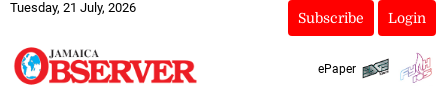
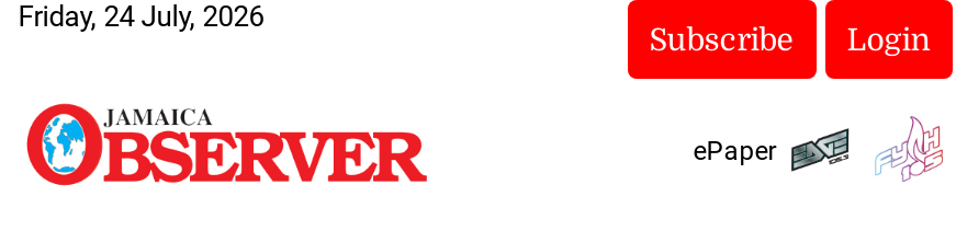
- Tuesday, 21 July, 2026
+ Friday, 24 July, 2026
